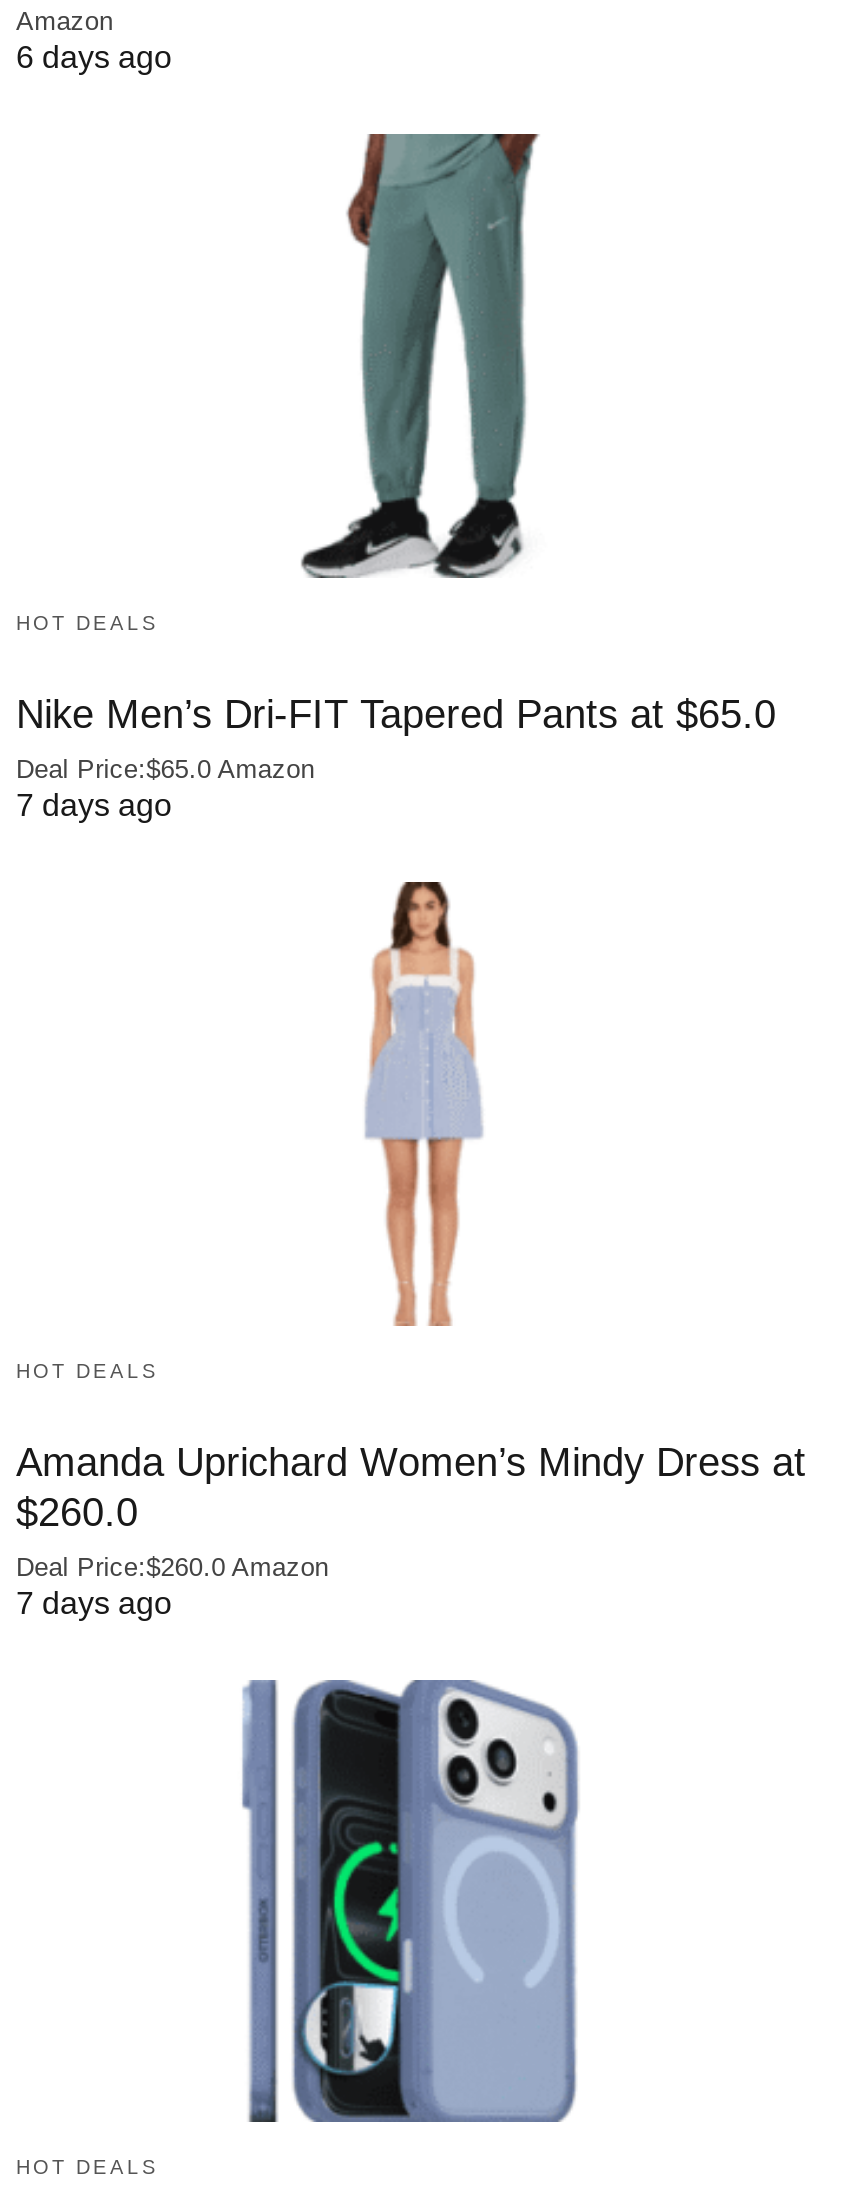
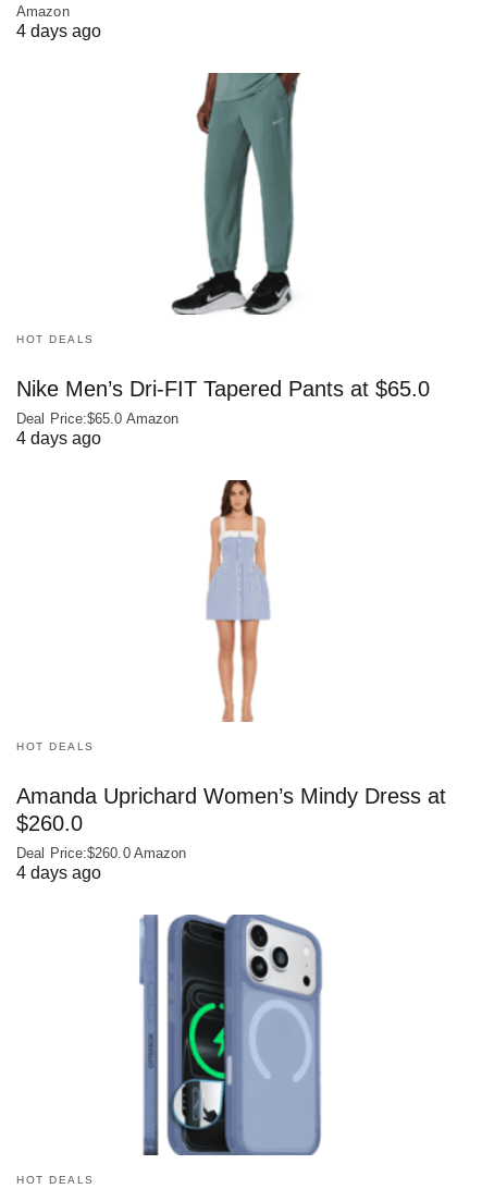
- 6 days ago
+ 4 days ago

- 7 days ago
+ 4 days ago

- 7 days ago
+ 4 days ago
